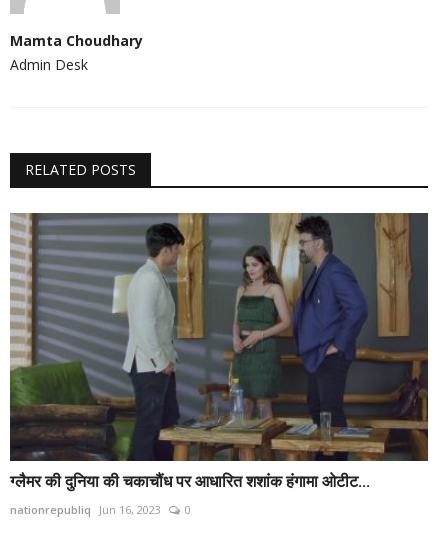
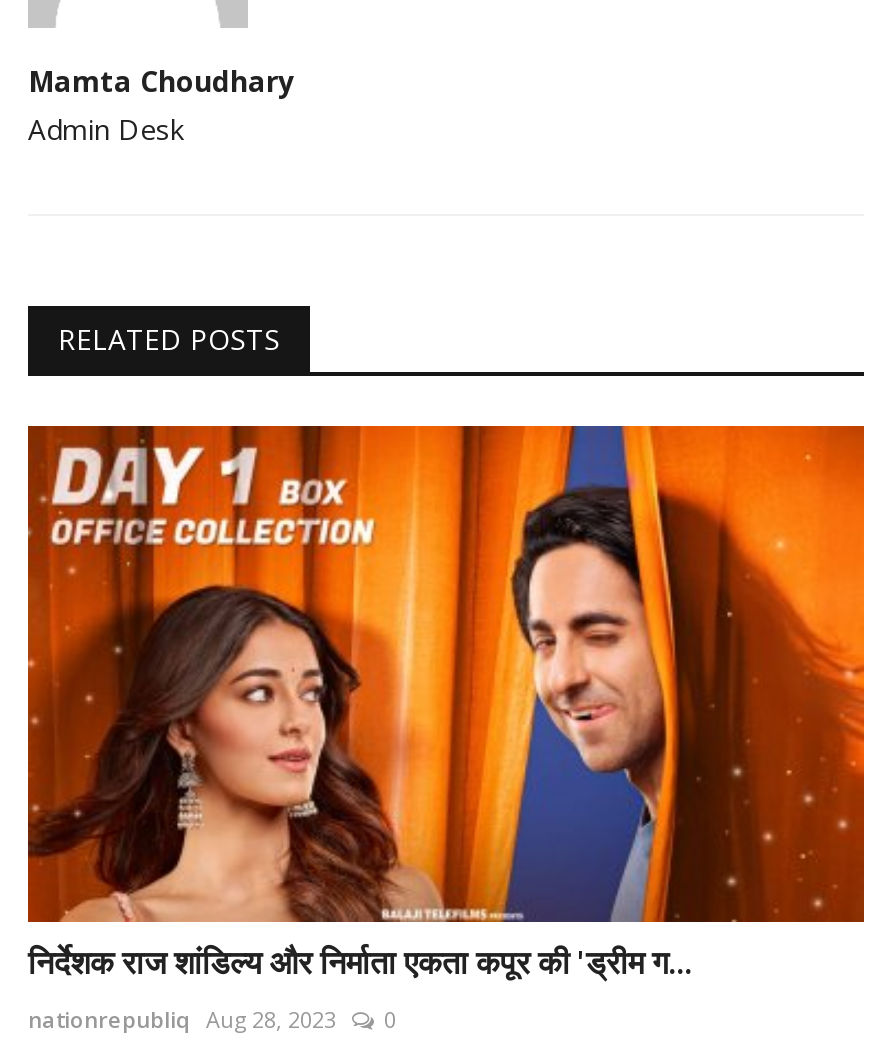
- [image]
- ग्लैमर की दुनिया की चकाचौंध पर आधारित शशांक हंगामा ओटीट...
+ [image]
+ निर्देशक राज शांडिल्य और निर्माता एकता कपूर की 'ड्रीम ग...

- nationrepubliq Jun 16, 2023
+ nationrepubliq Aug 28, 2023
